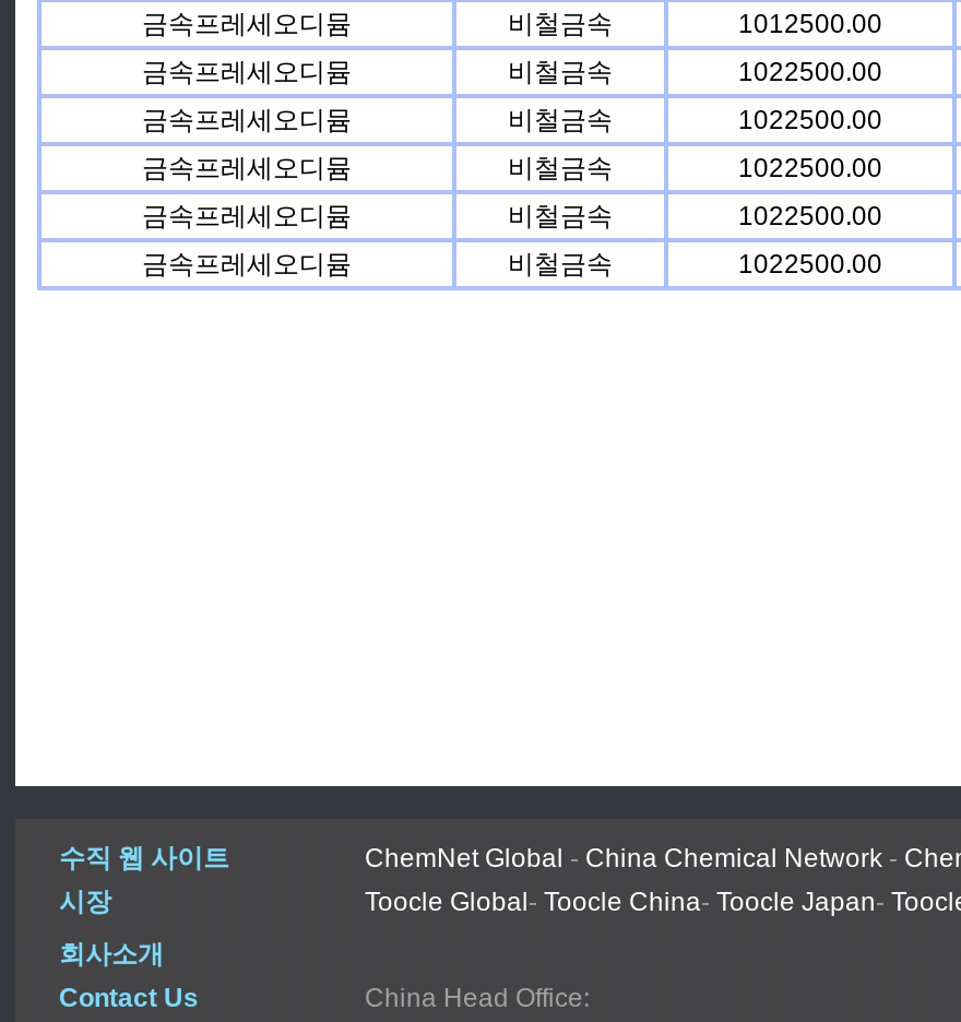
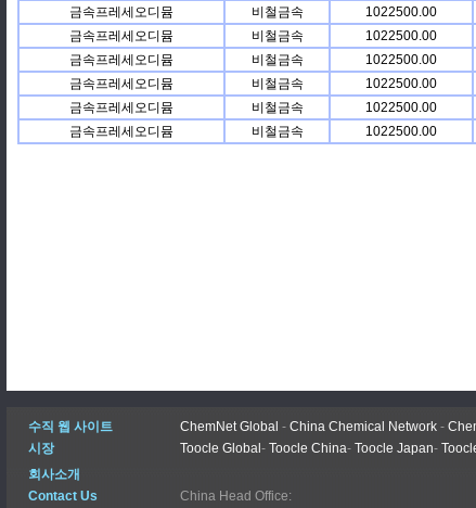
- 1012500.00
+ 1022500.00
